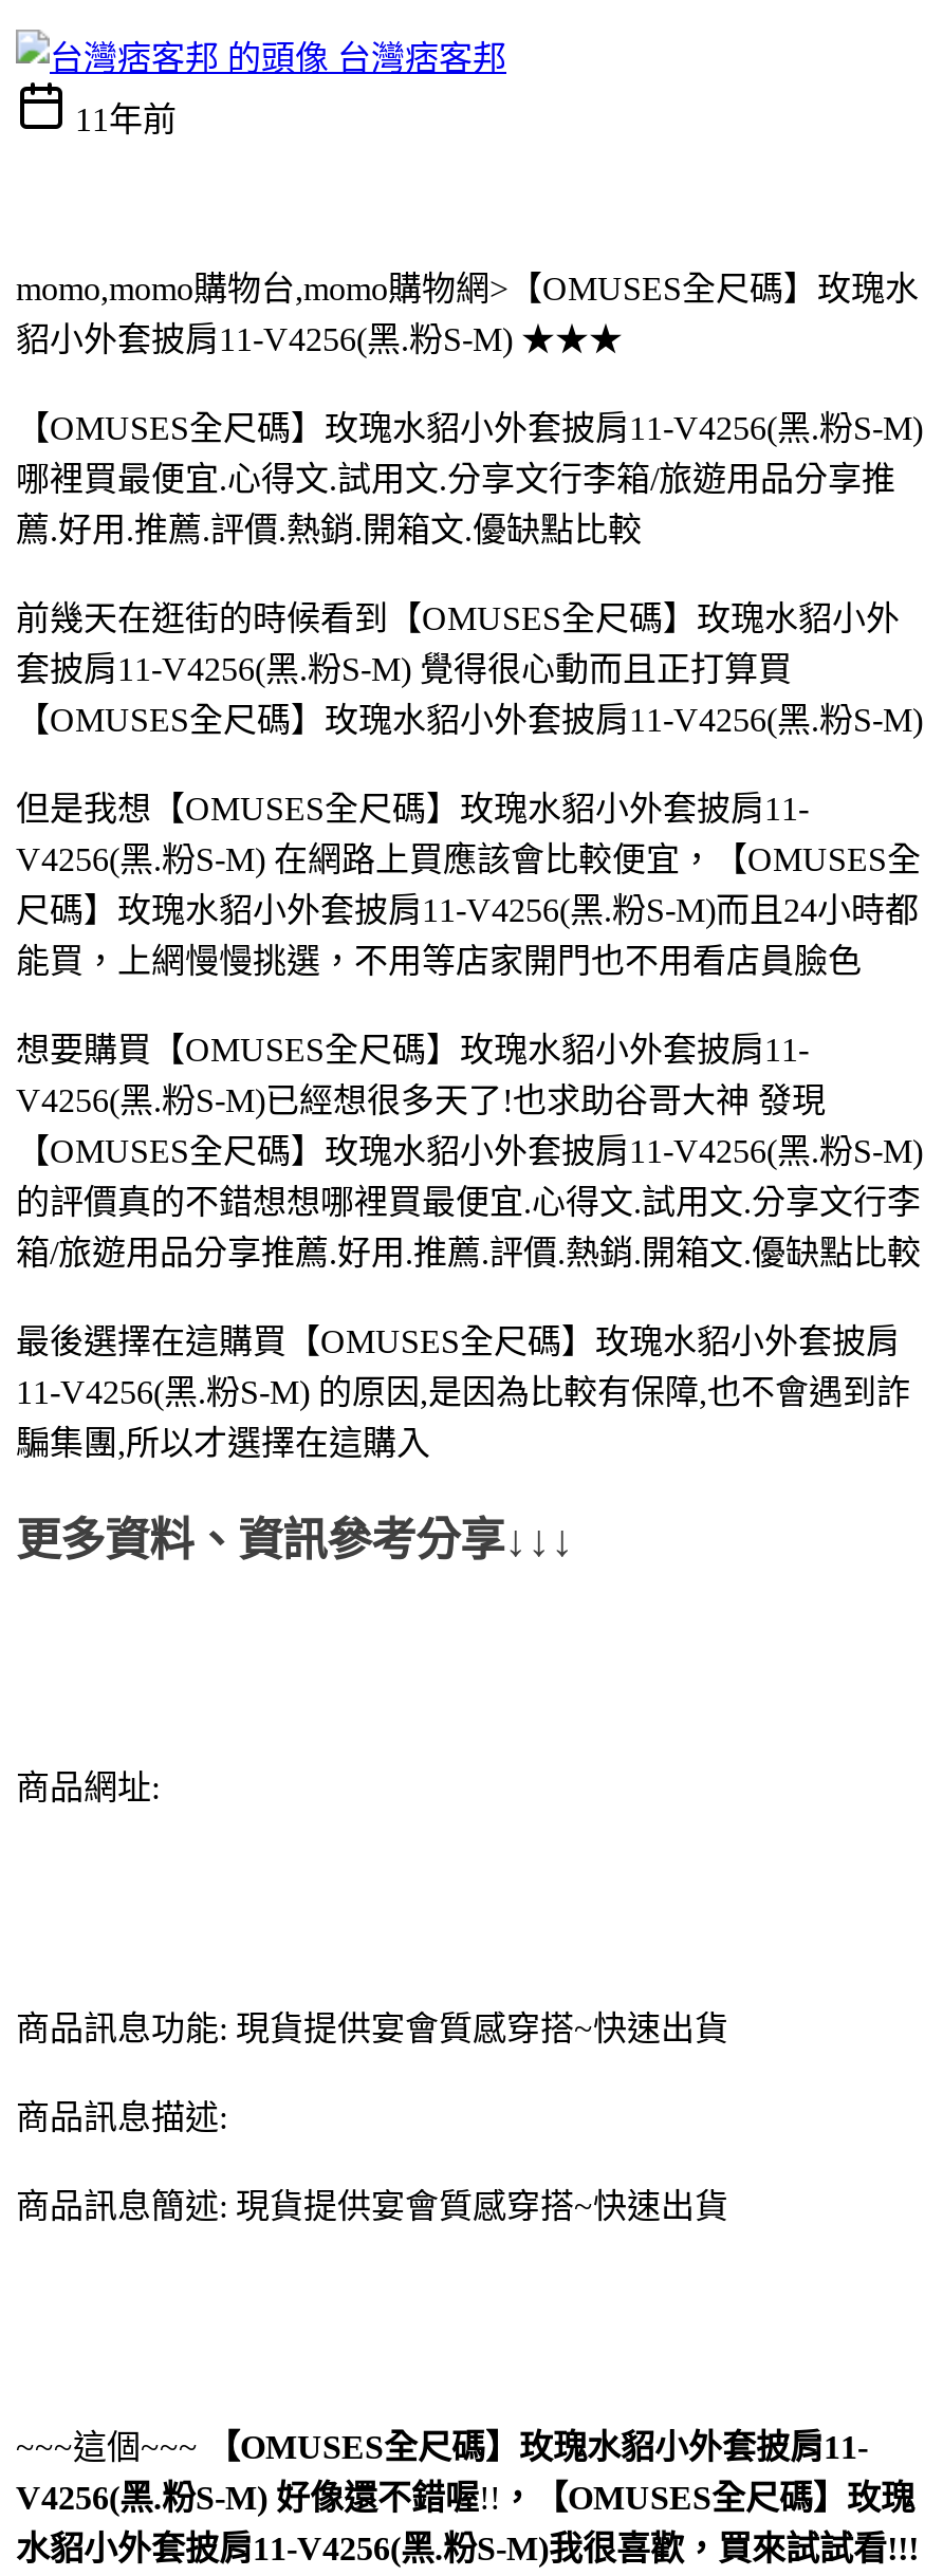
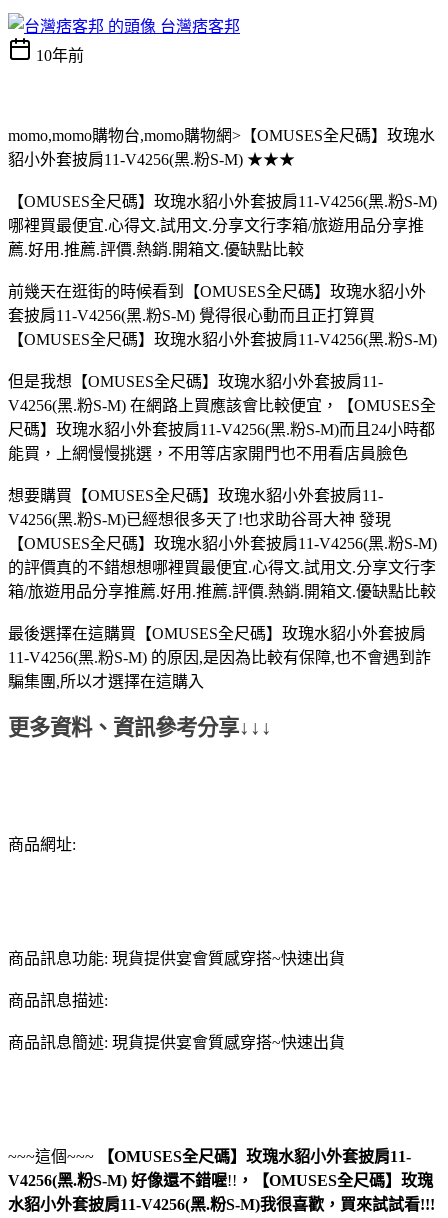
- 11年前
+ 10年前
